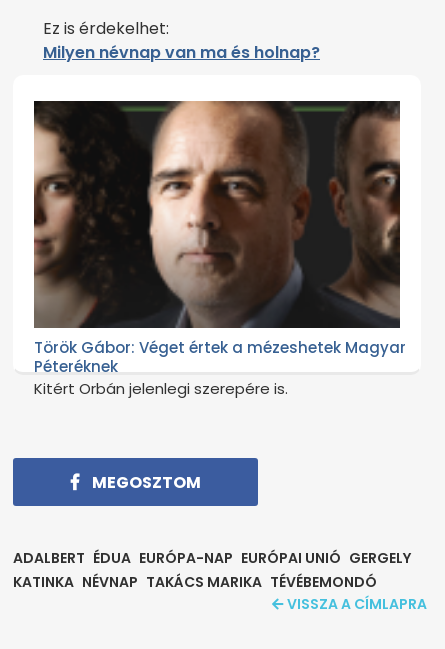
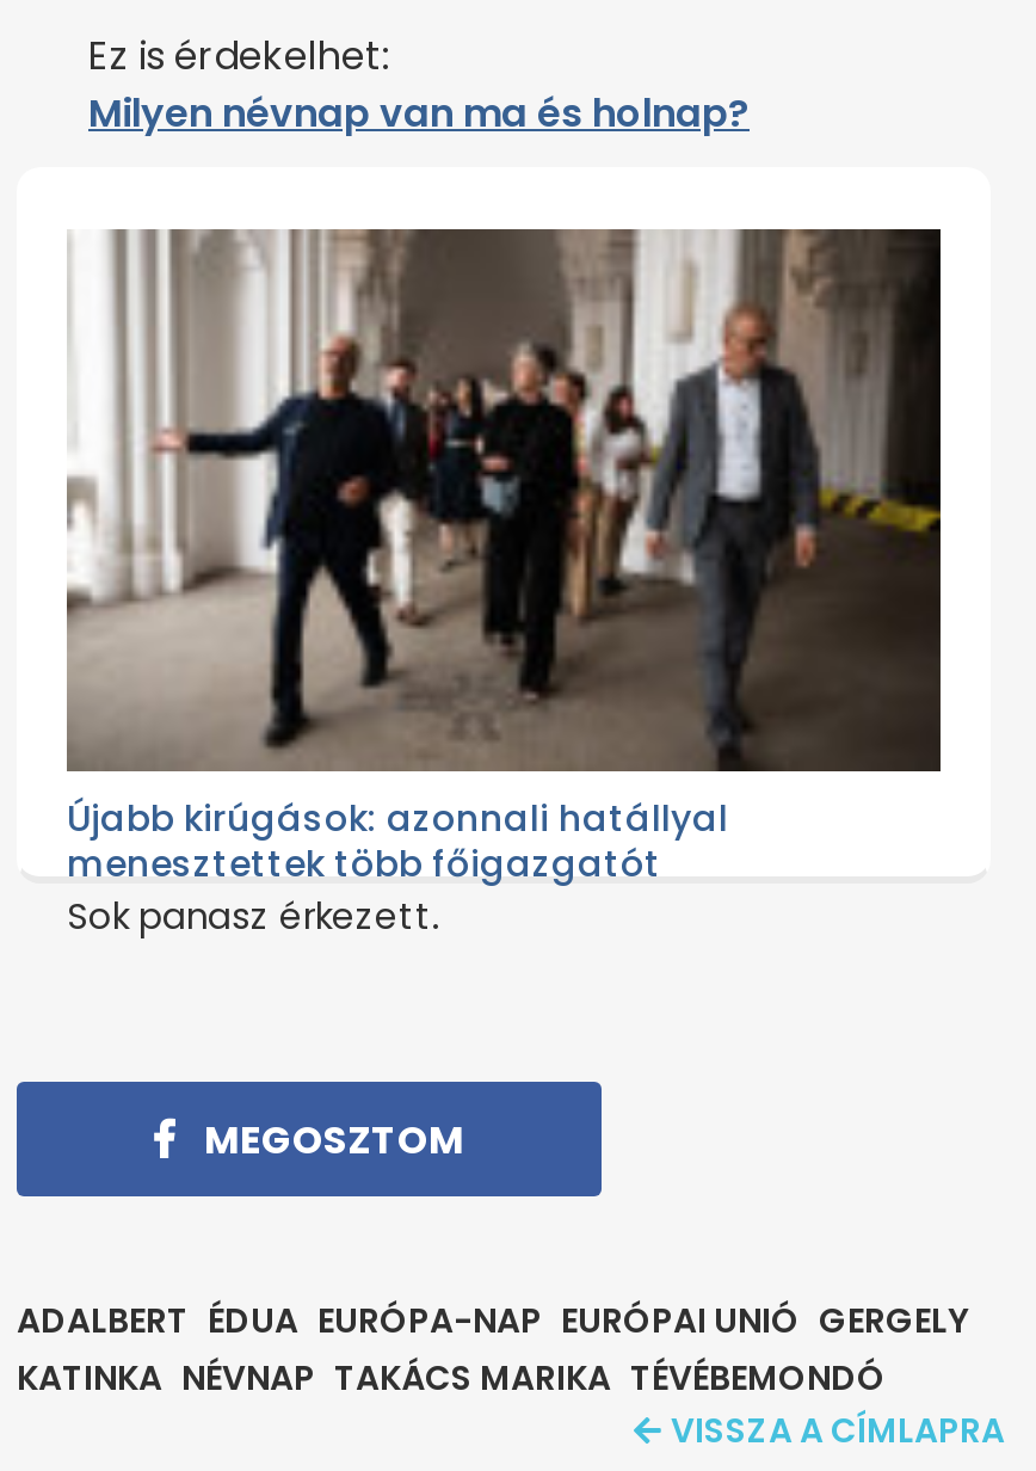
- [image]
- Török Gábor: Véget értek a mézeshetek Magyar
- Péteréknek
- Kitért Orbán jelenlegi szerepére is.
+ [image]
+ Újabb kirúgások: azonnali hatállyal
+ menesztettek több főigazgatót
+ Sok panasz érkezett.
